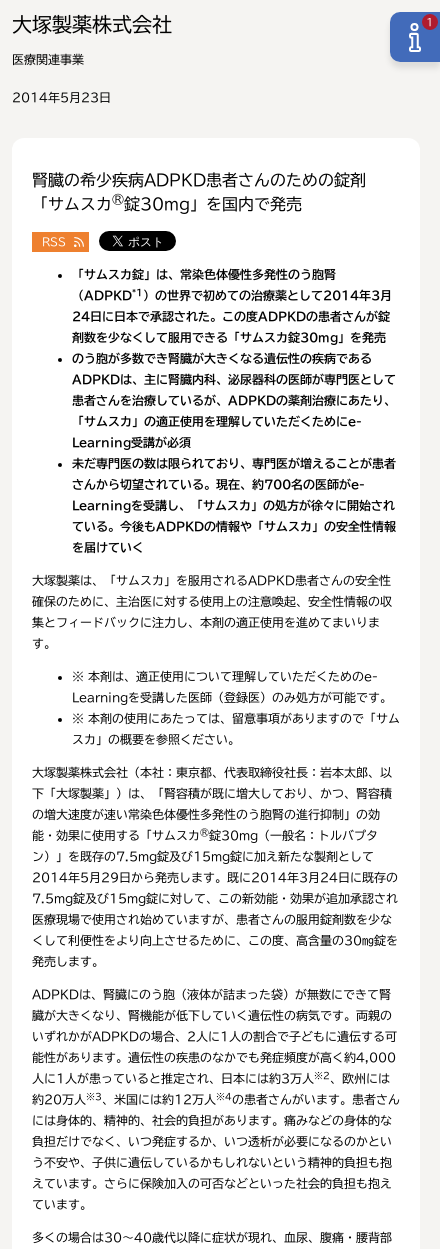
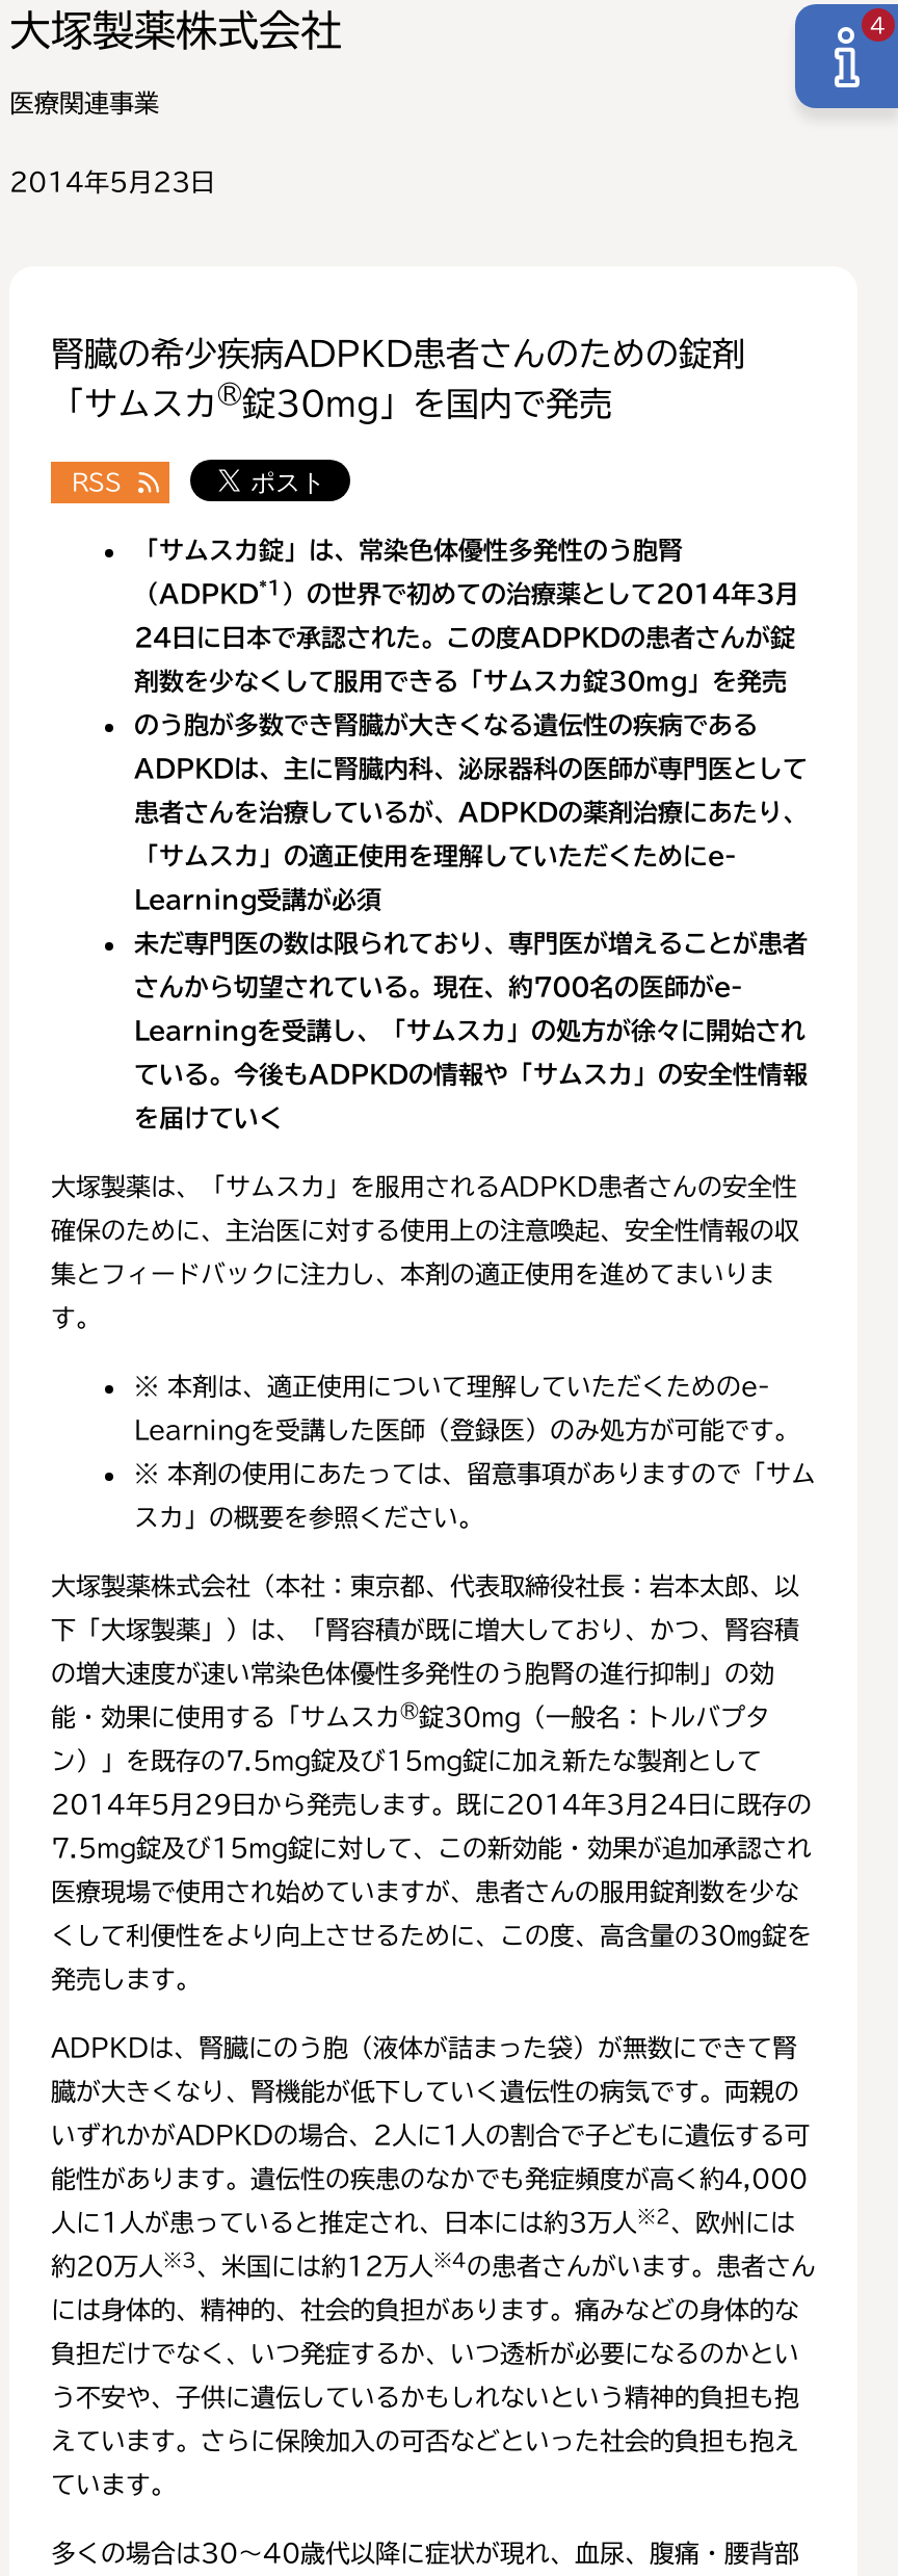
- 1
+ 4
